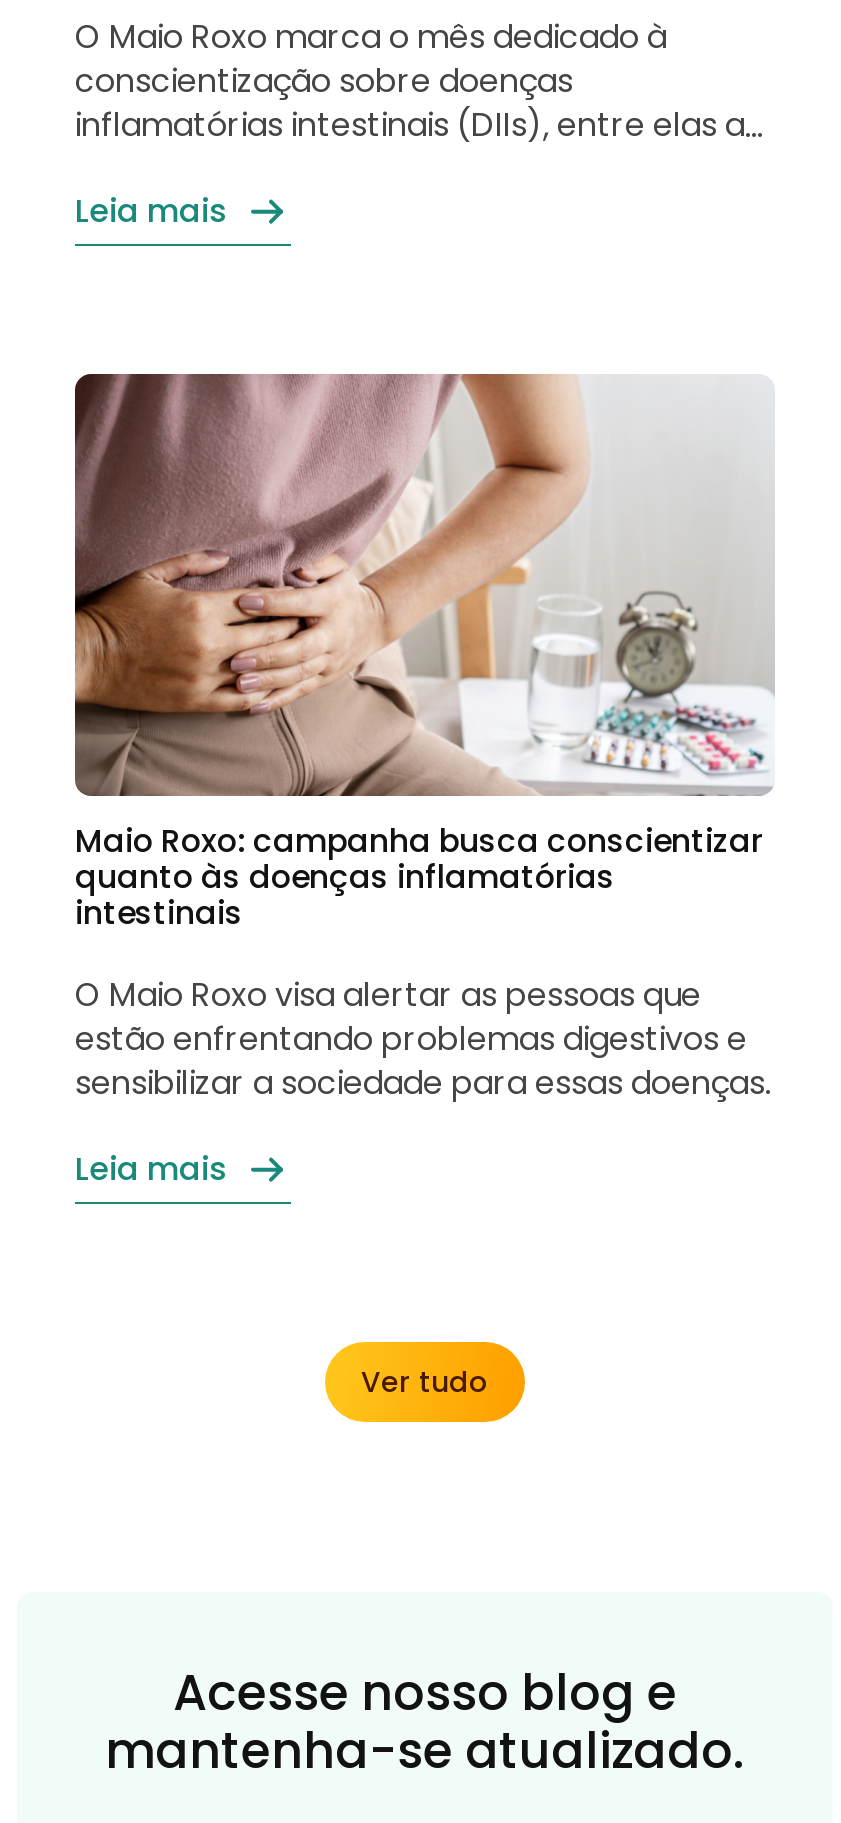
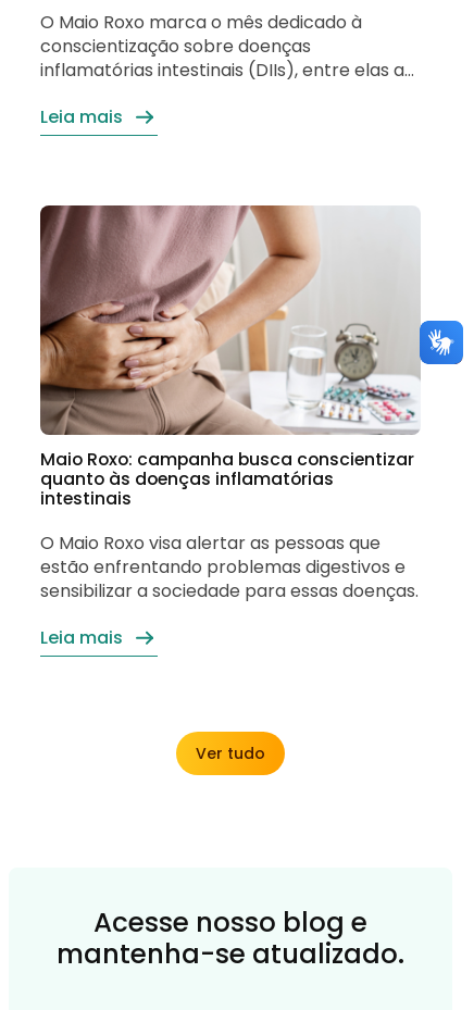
+ [image]
